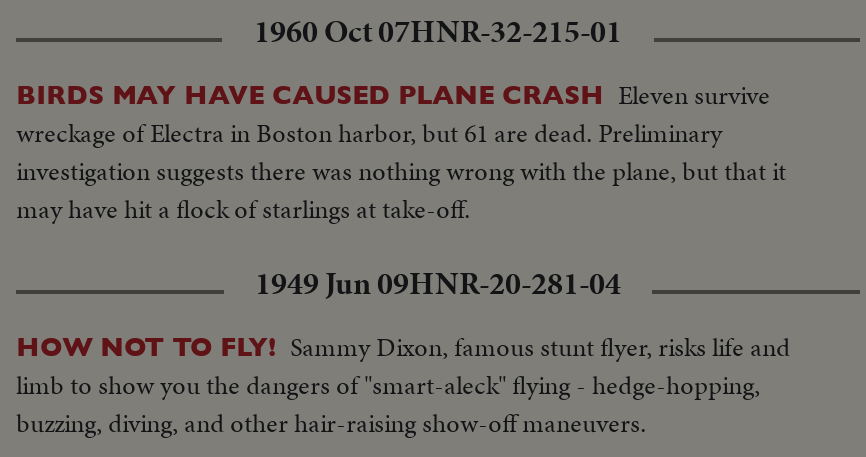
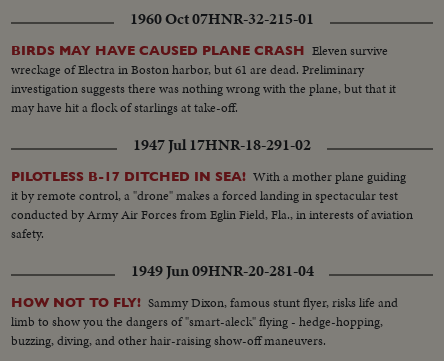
+ 1947 Jul 17HNR-18-291-02
+ PILOTLESS B-17 DITCHED IN SEA! With a mother plane guiding
+ it by remote control, a "drone" makes a forced landing in spectacular test
+ conducted by Army Air Forces from Eglin Field, Fla., in interests of aviation
+ safety.
